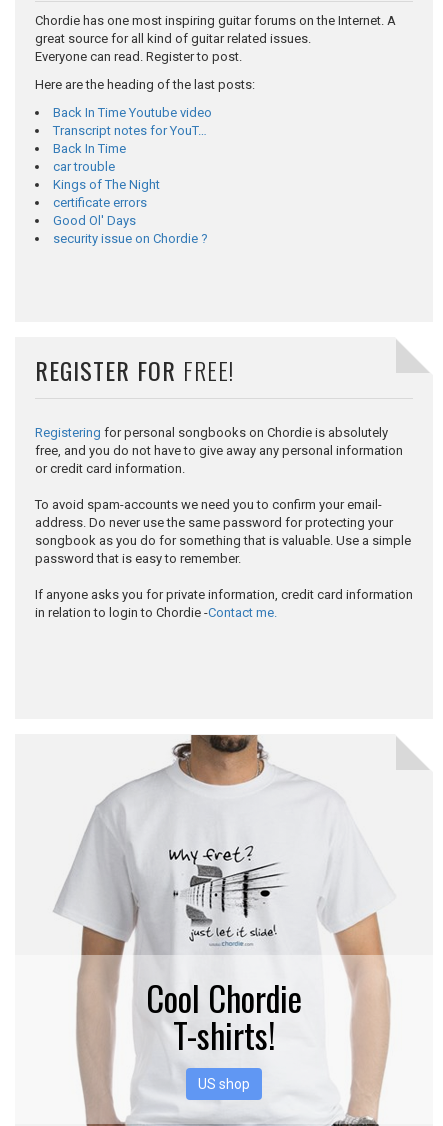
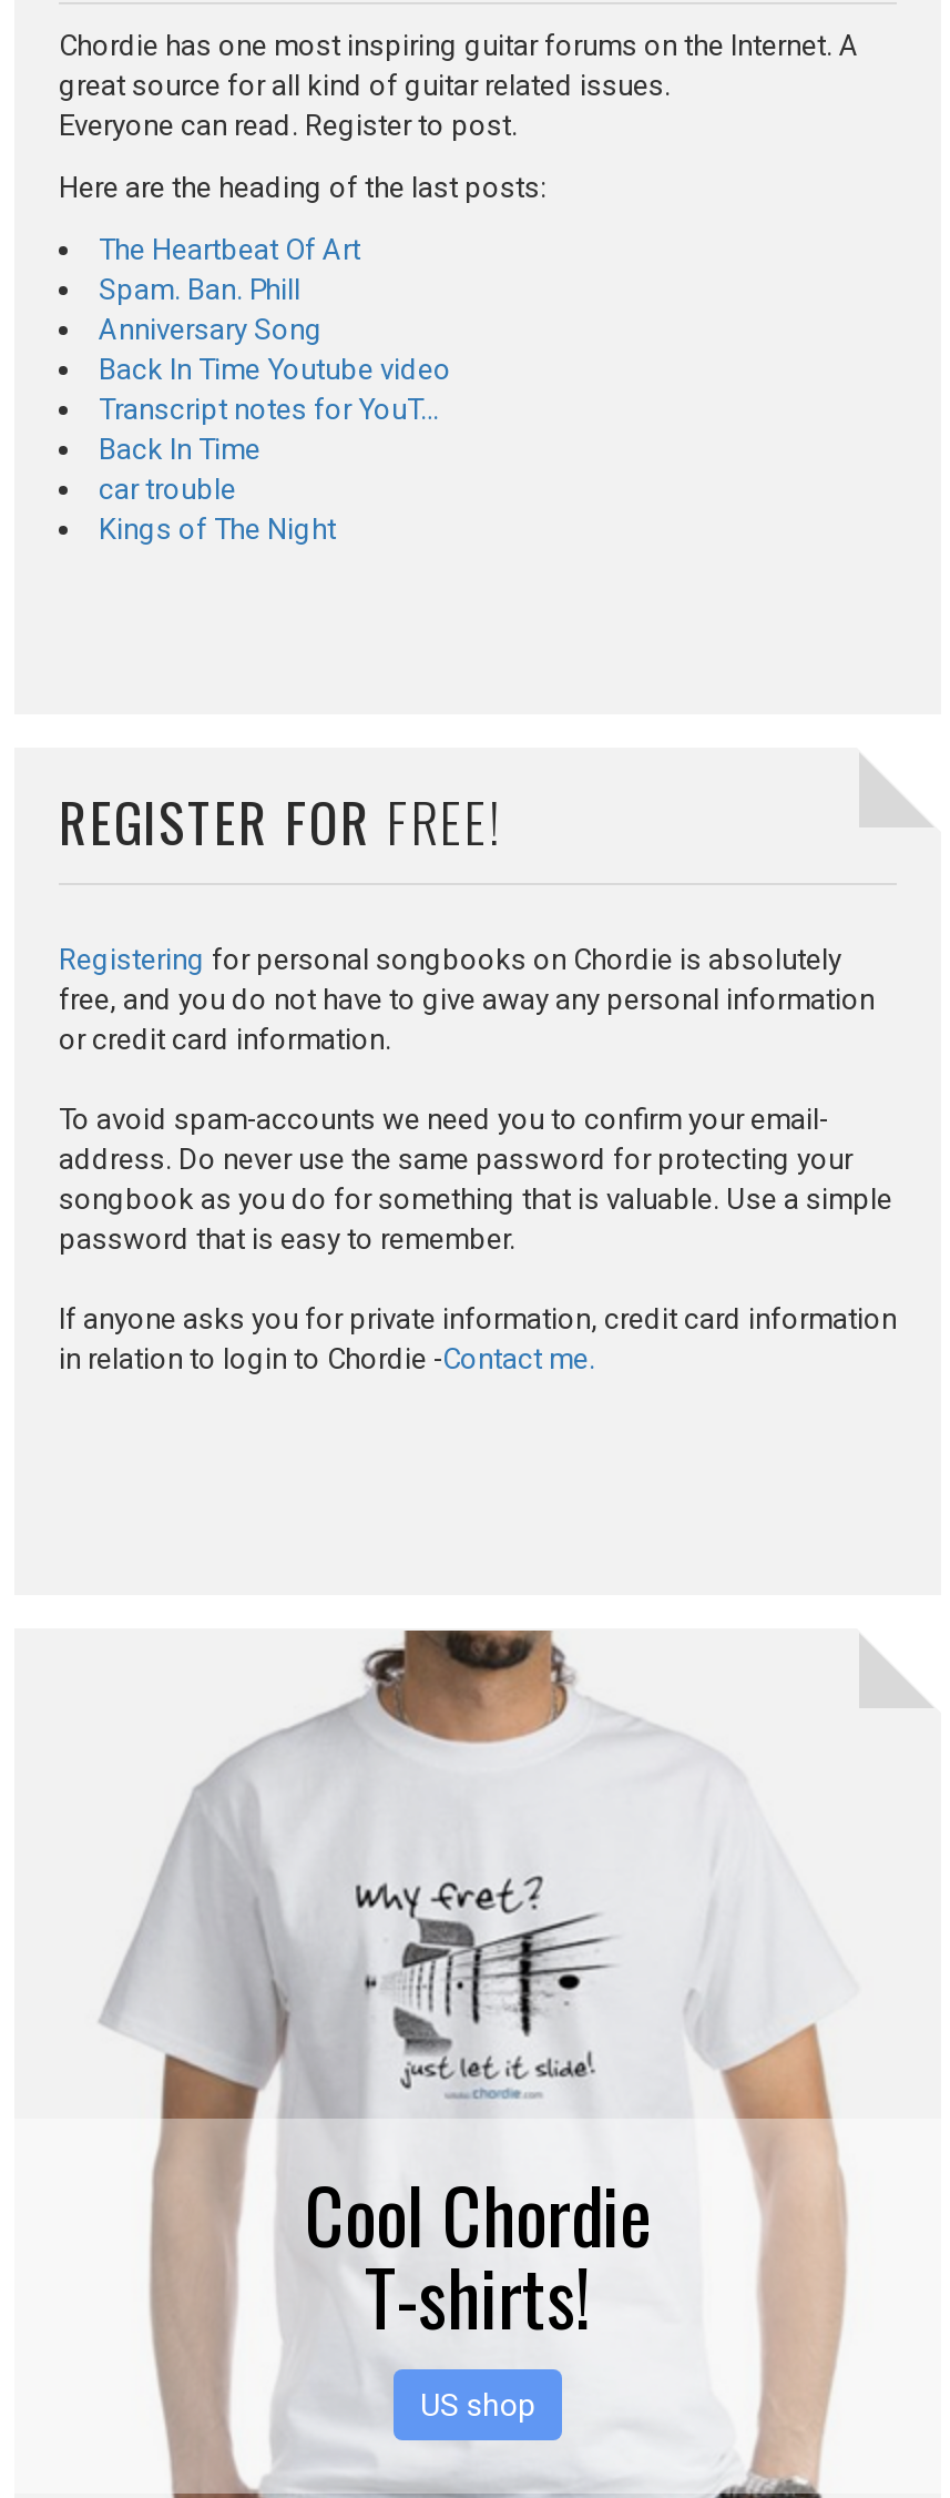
+ The Heartbeat Of Art
+ Spam. Ban. Phill
+ Anniversary Song

moved down: Back In Time Youtube video | Transcript notes for YouT… | Back In Time | car trouble | Kings of The Night

- certificate errors
- Good Ol' Days
- security issue on Chordie ?
